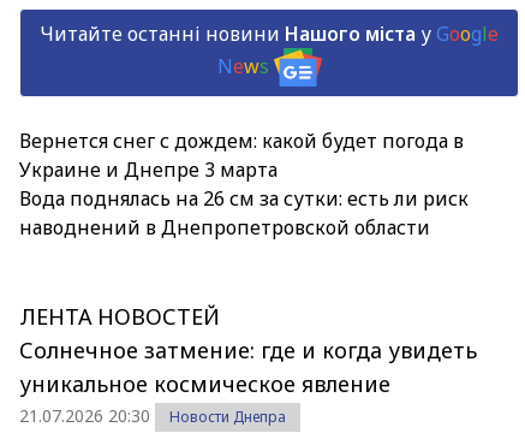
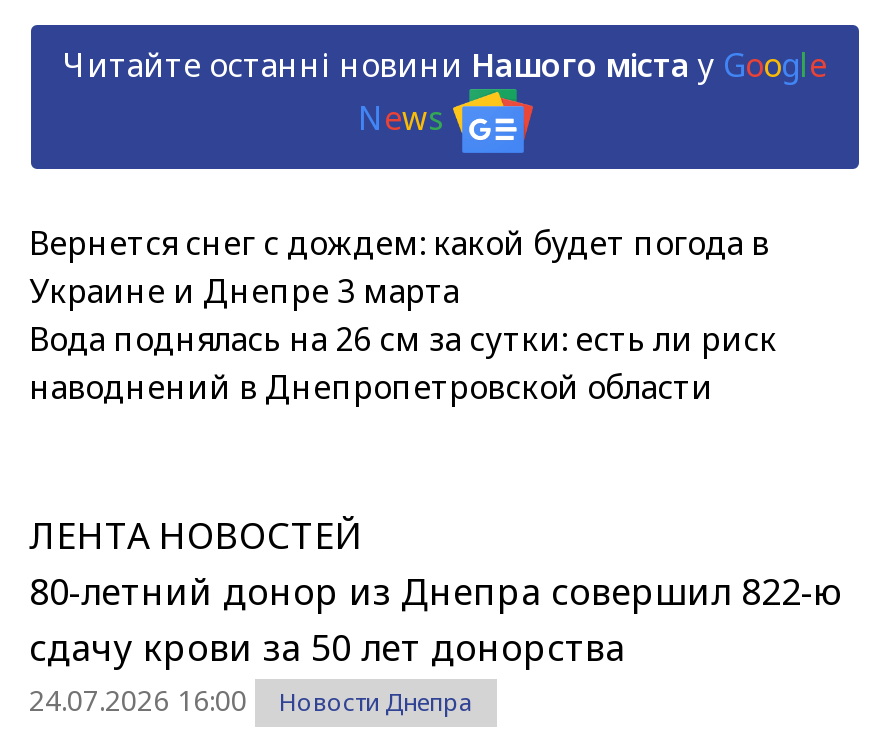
- Солнечное затмение: где и когда увидеть
- уникальное космическое явление
- 21.07.2026 20:30
+ 80-летний донор из Днепра совершил 822-ю
+ сдачу крови за 50 лет донорства
+ 24.07.2026 16:00
